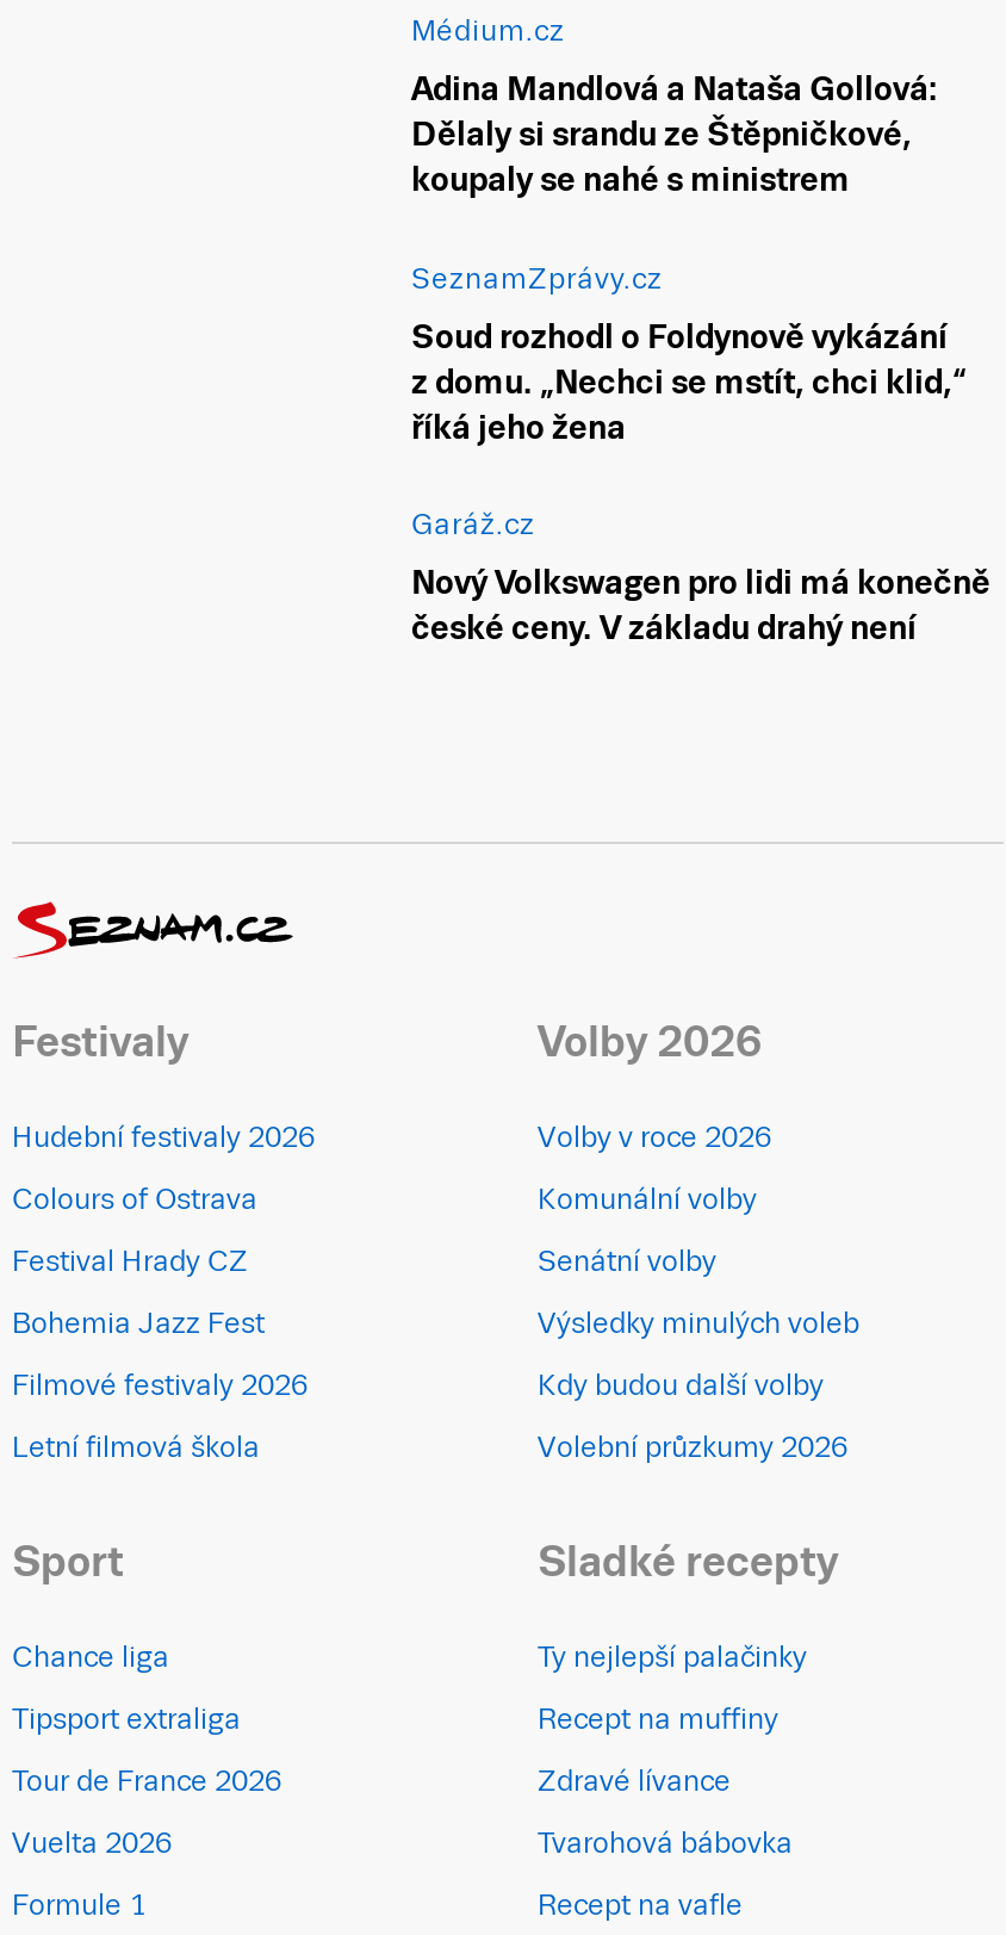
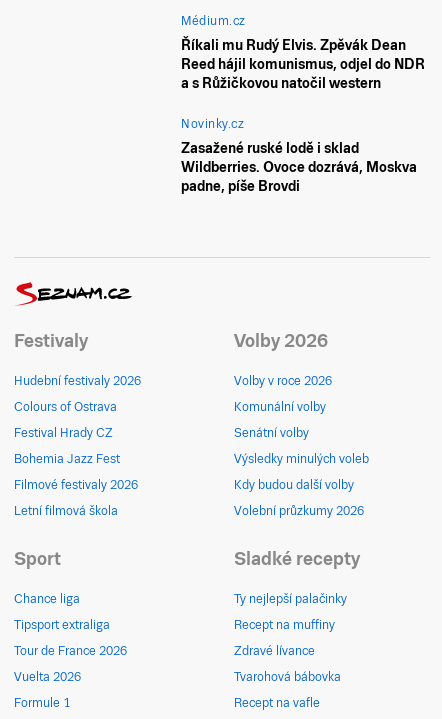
- Adina Mandlová a Nataša Gollová:
- Dělaly si srandu ze Štěpničkové,
- koupaly se nahé s ministrem
- SeznamZprávy.cz
- Soud rozhodl o Foldynově vykázání
- z domu. „Nechci se mstít, chci klid,“
- říká jeho žena
- Garáž.cz
- Nový Volkswagen pro lidi má konečně
- české ceny. V základu drahý není
+ Říkali mu Rudý Elvis. Zpěvák Dean
+ Reed hájil komunismus, odjel do NDR
+ a s Růžičkovou natočil western
+ Novinky.cz
+ Zasažené ruské lodě i sklad
+ Wildberries. Ovoce dozrává, Moskva
+ padne, píše Brovdi
